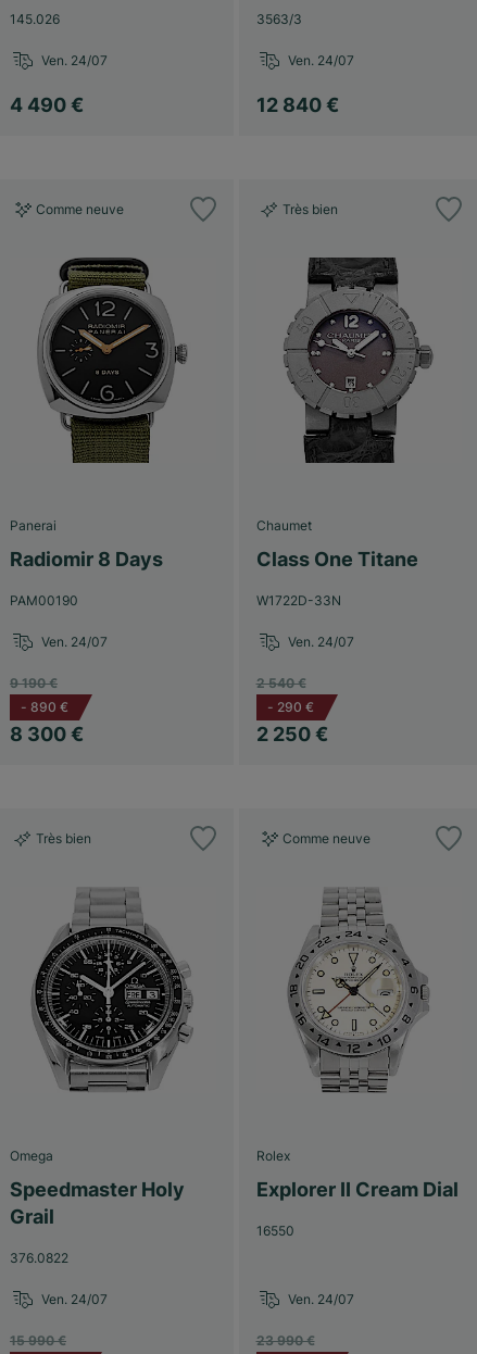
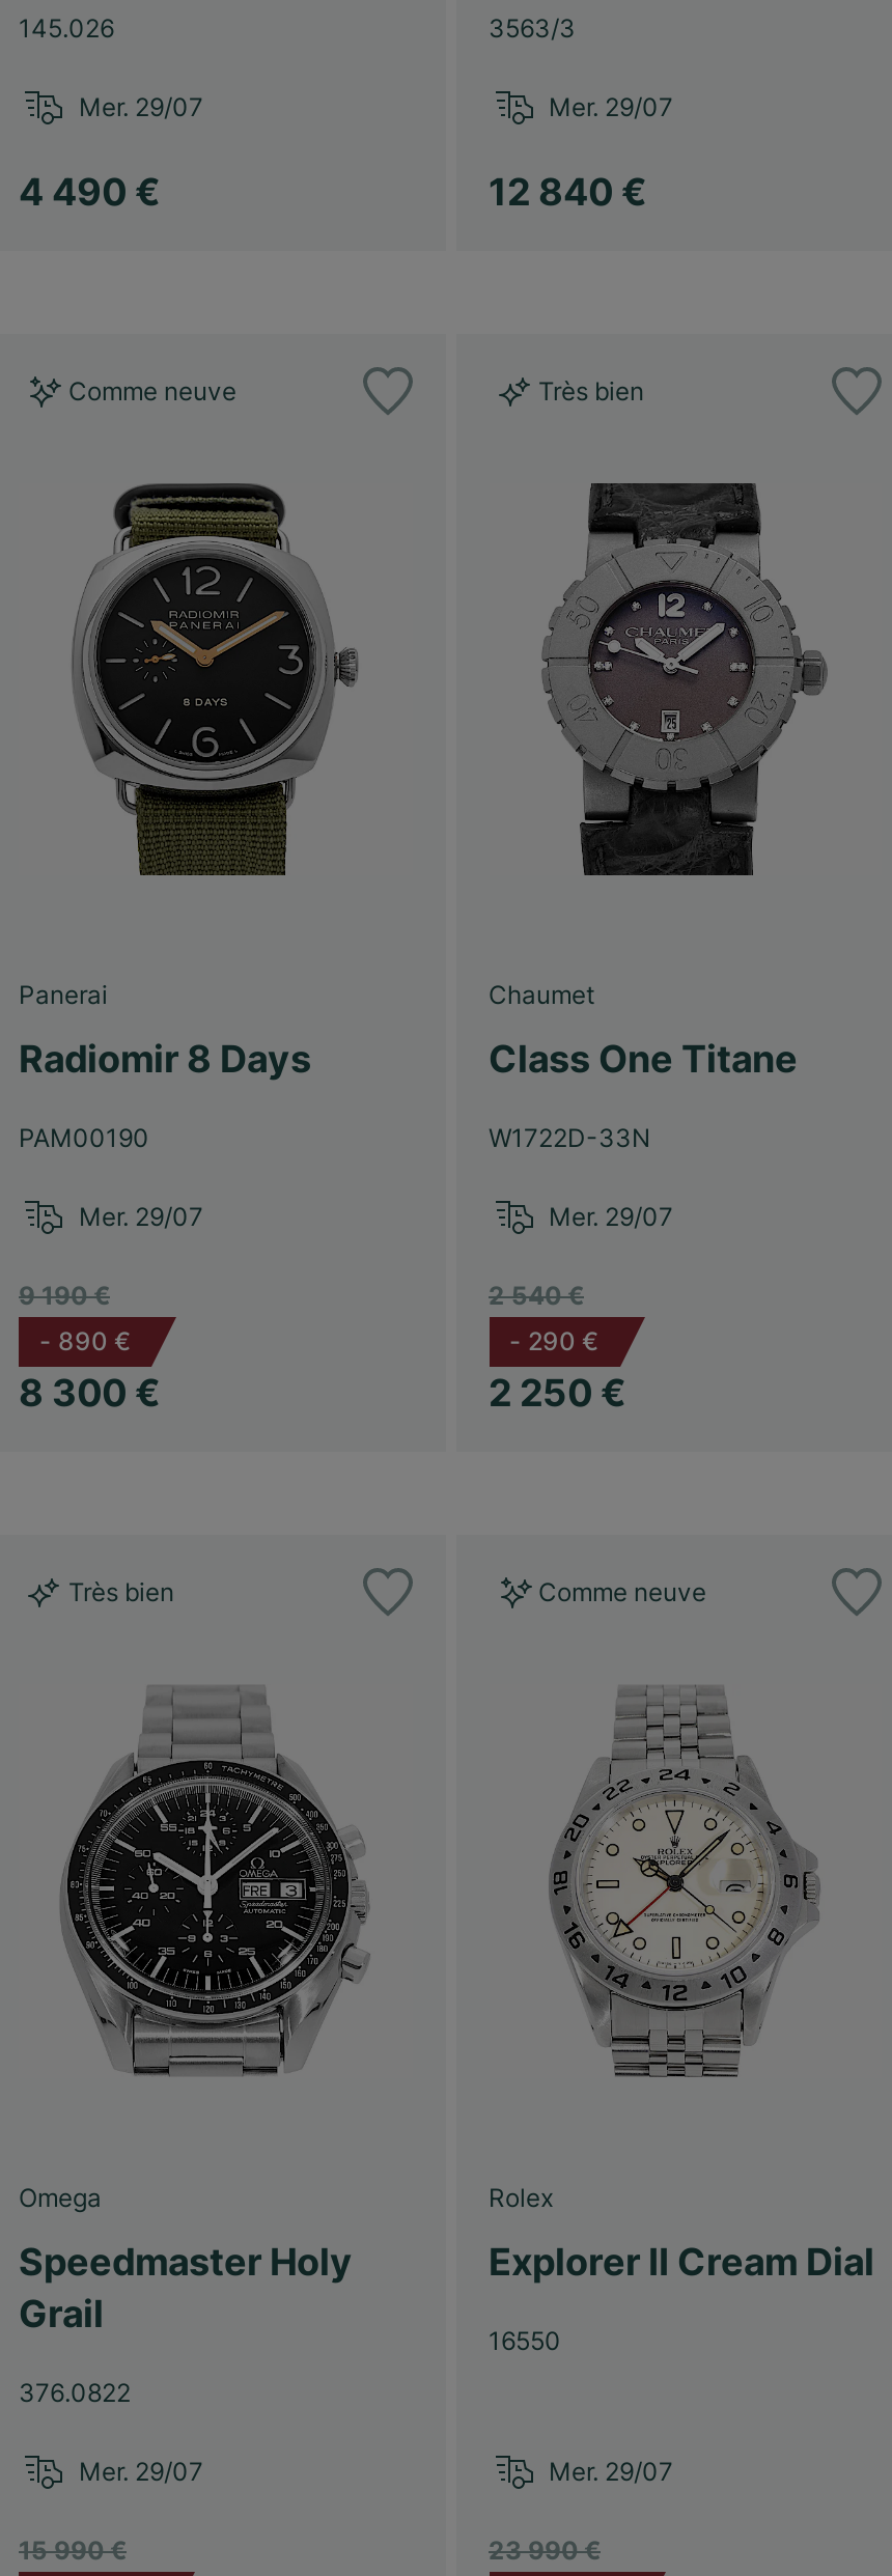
- Ven. 24/07
+ Mer. 29/07

- Ven. 24/07
+ Mer. 29/07

- Ven. 24/07
+ Mer. 29/07

- Ven. 24/07
+ Mer. 29/07

- Ven. 24/07
+ Mer. 29/07

- Ven. 24/07
+ Mer. 29/07
